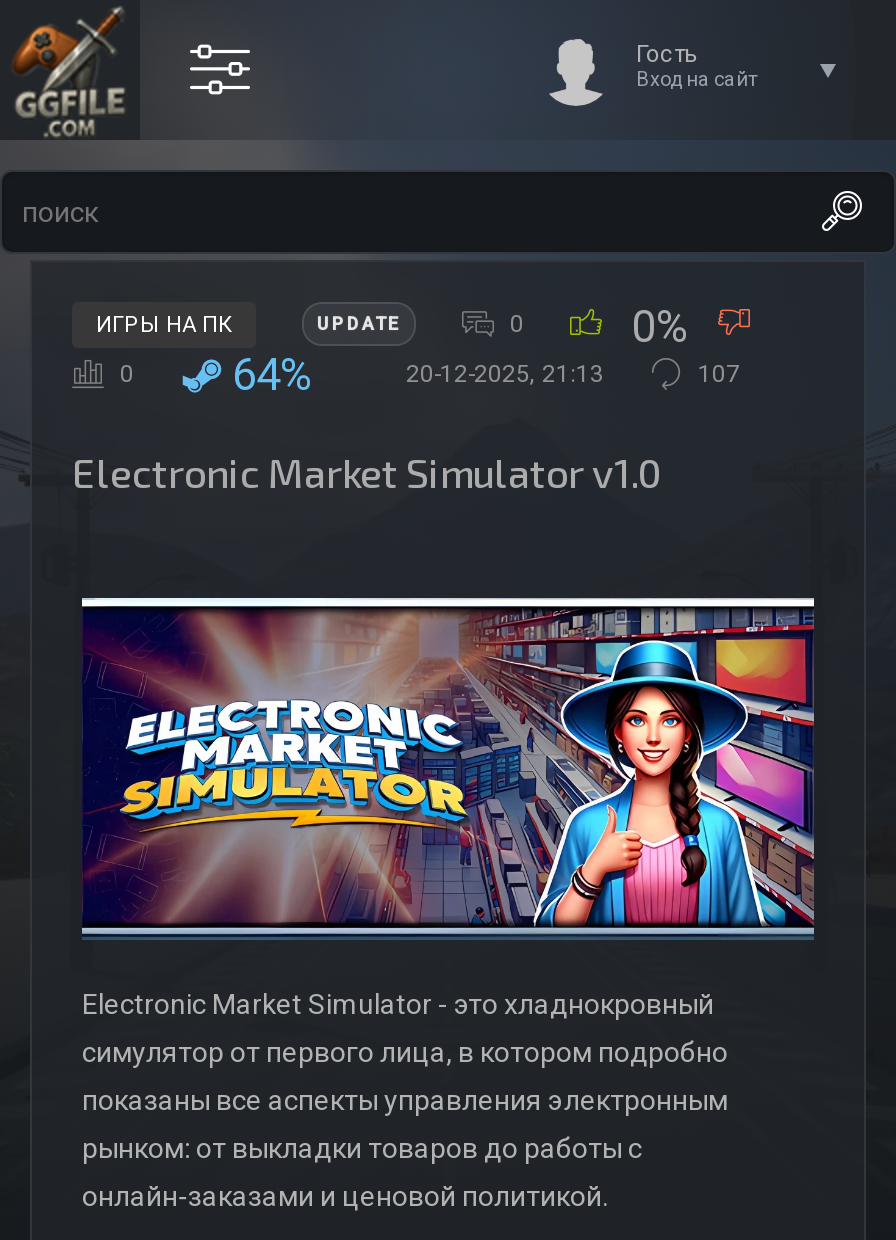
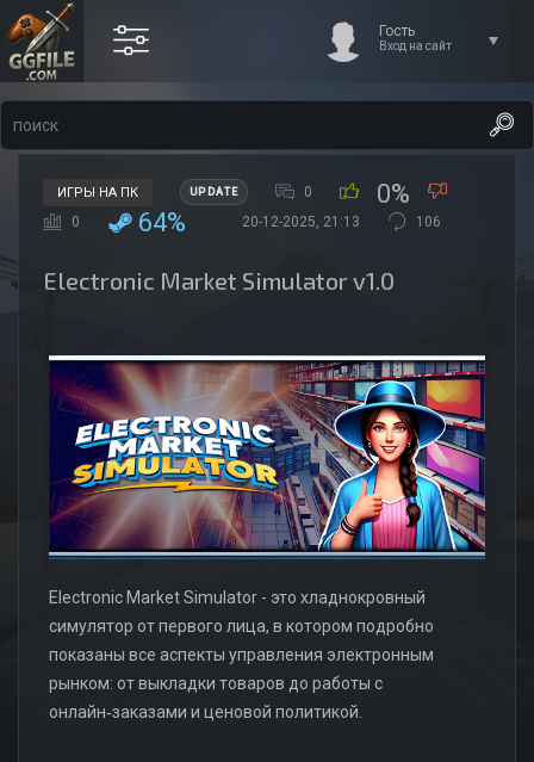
- 107
+ 106
